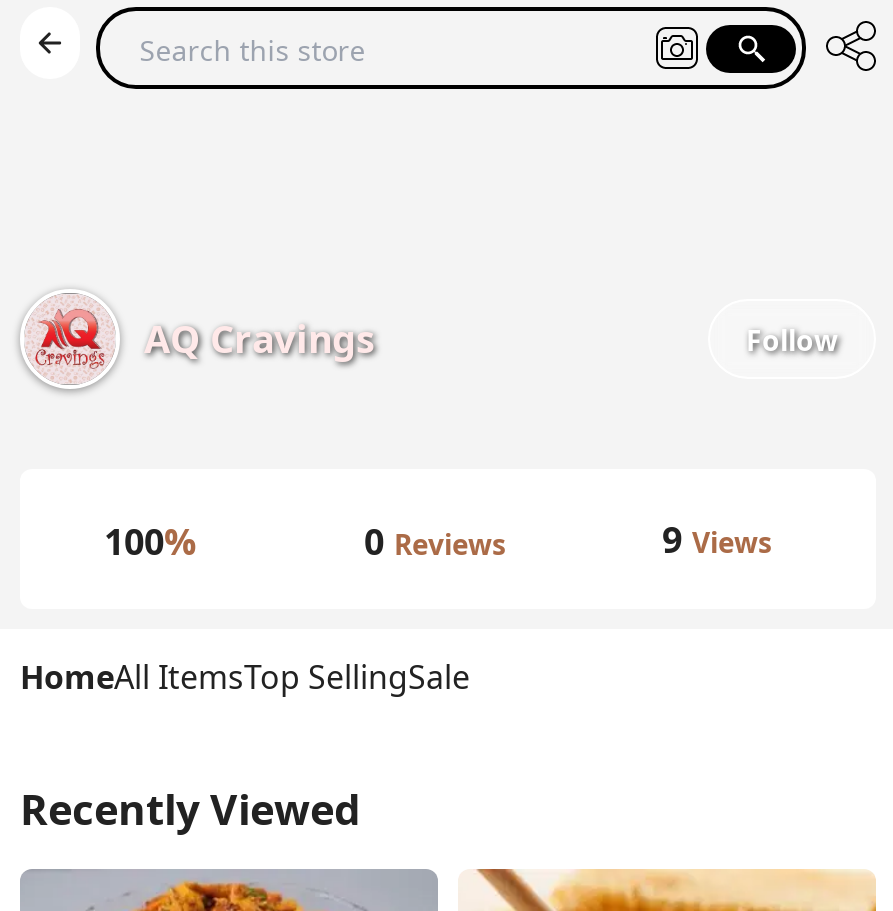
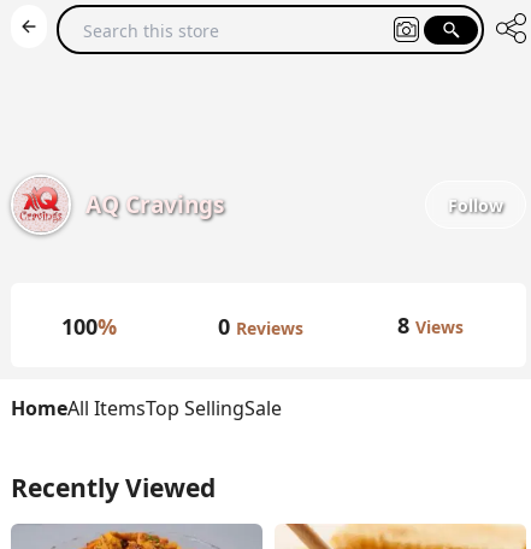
- 9 Views
+ 8 Views
